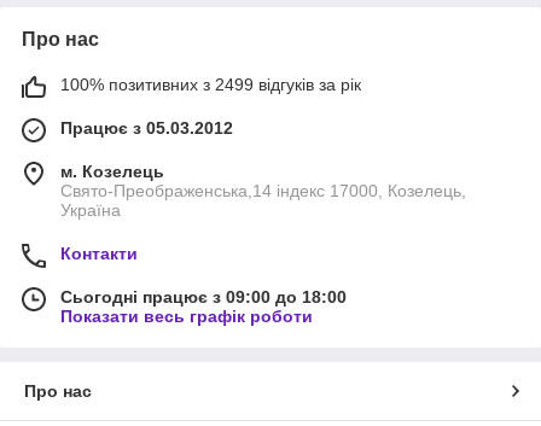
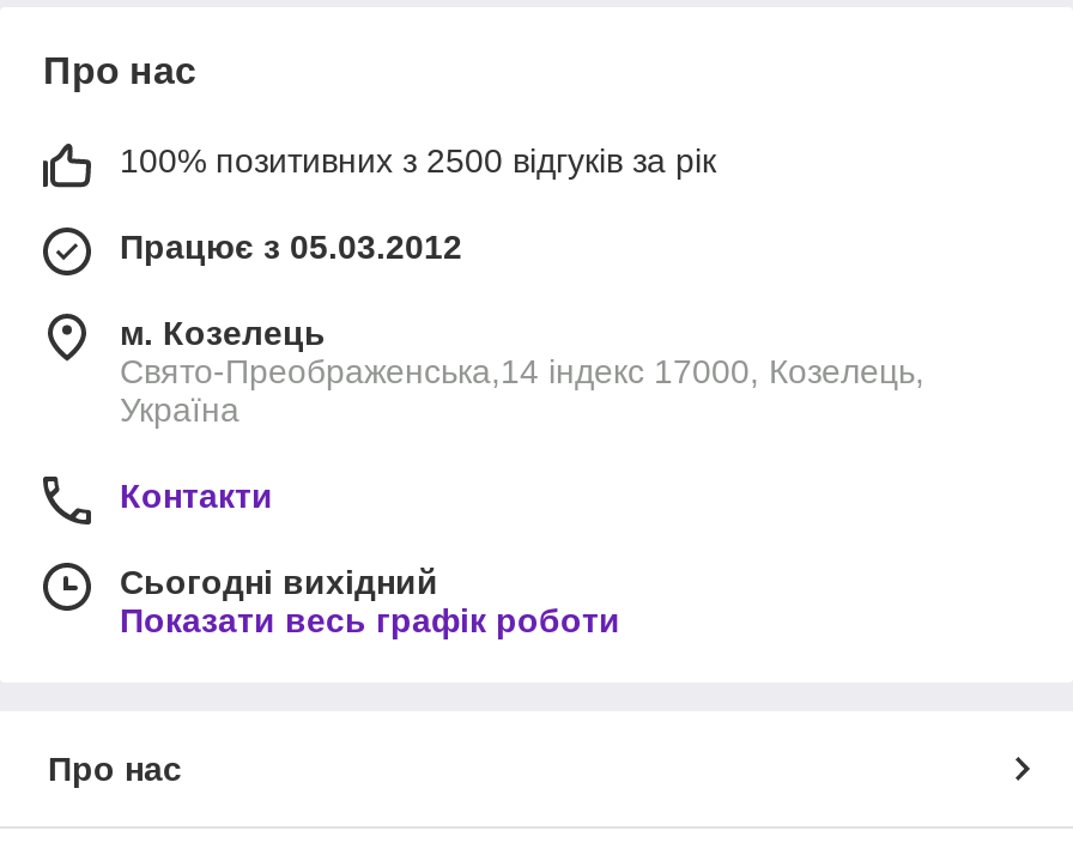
- 100% позитивних з 2499 відгуків за рік
+ 100% позитивних з 2500 відгуків за рік

- Сьогодні працює з 09:00 до 18:00
+ Сьогодні вихідний
